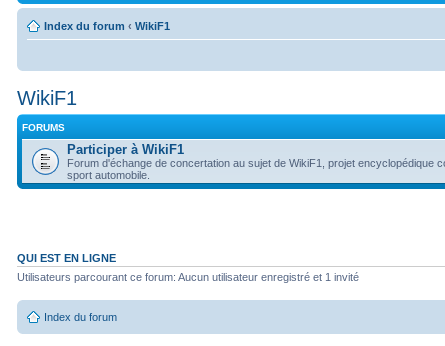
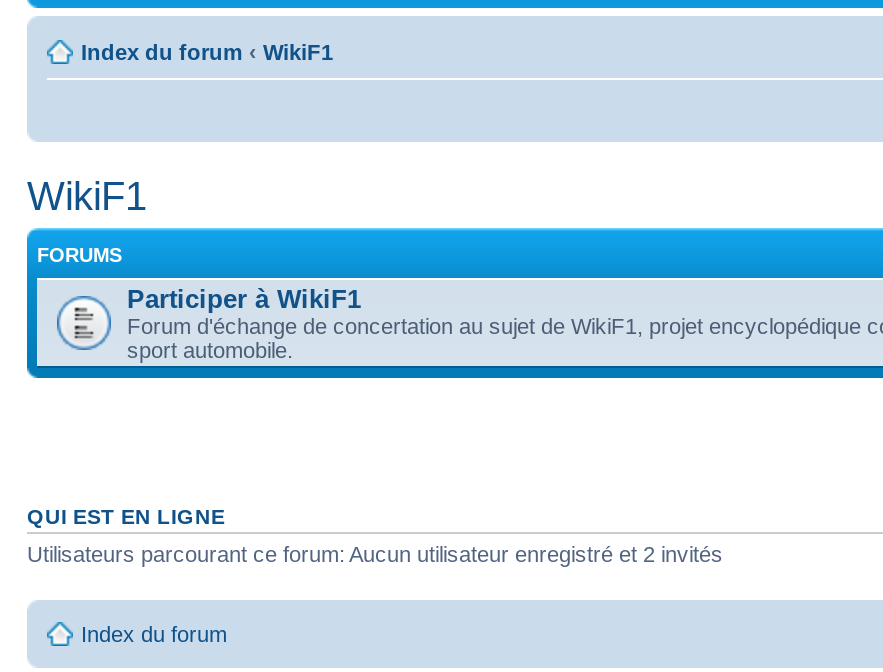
- Utilisateurs parcourant ce forum: Aucun utilisateur enregistré et 1 invité
+ Utilisateurs parcourant ce forum: Aucun utilisateur enregistré et 2 invités
